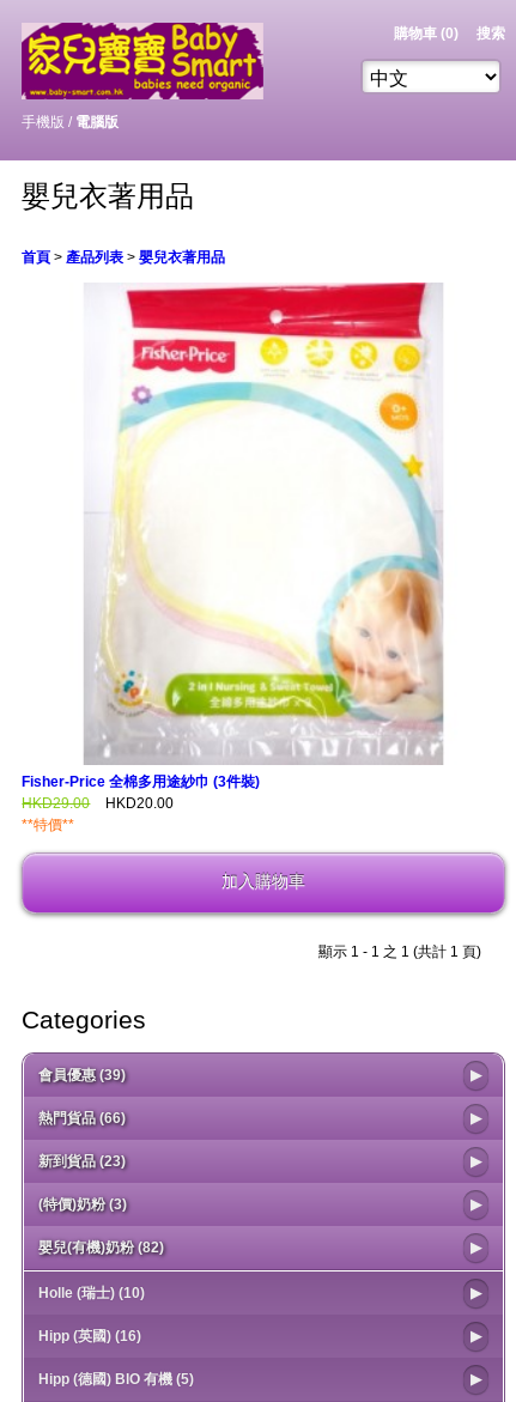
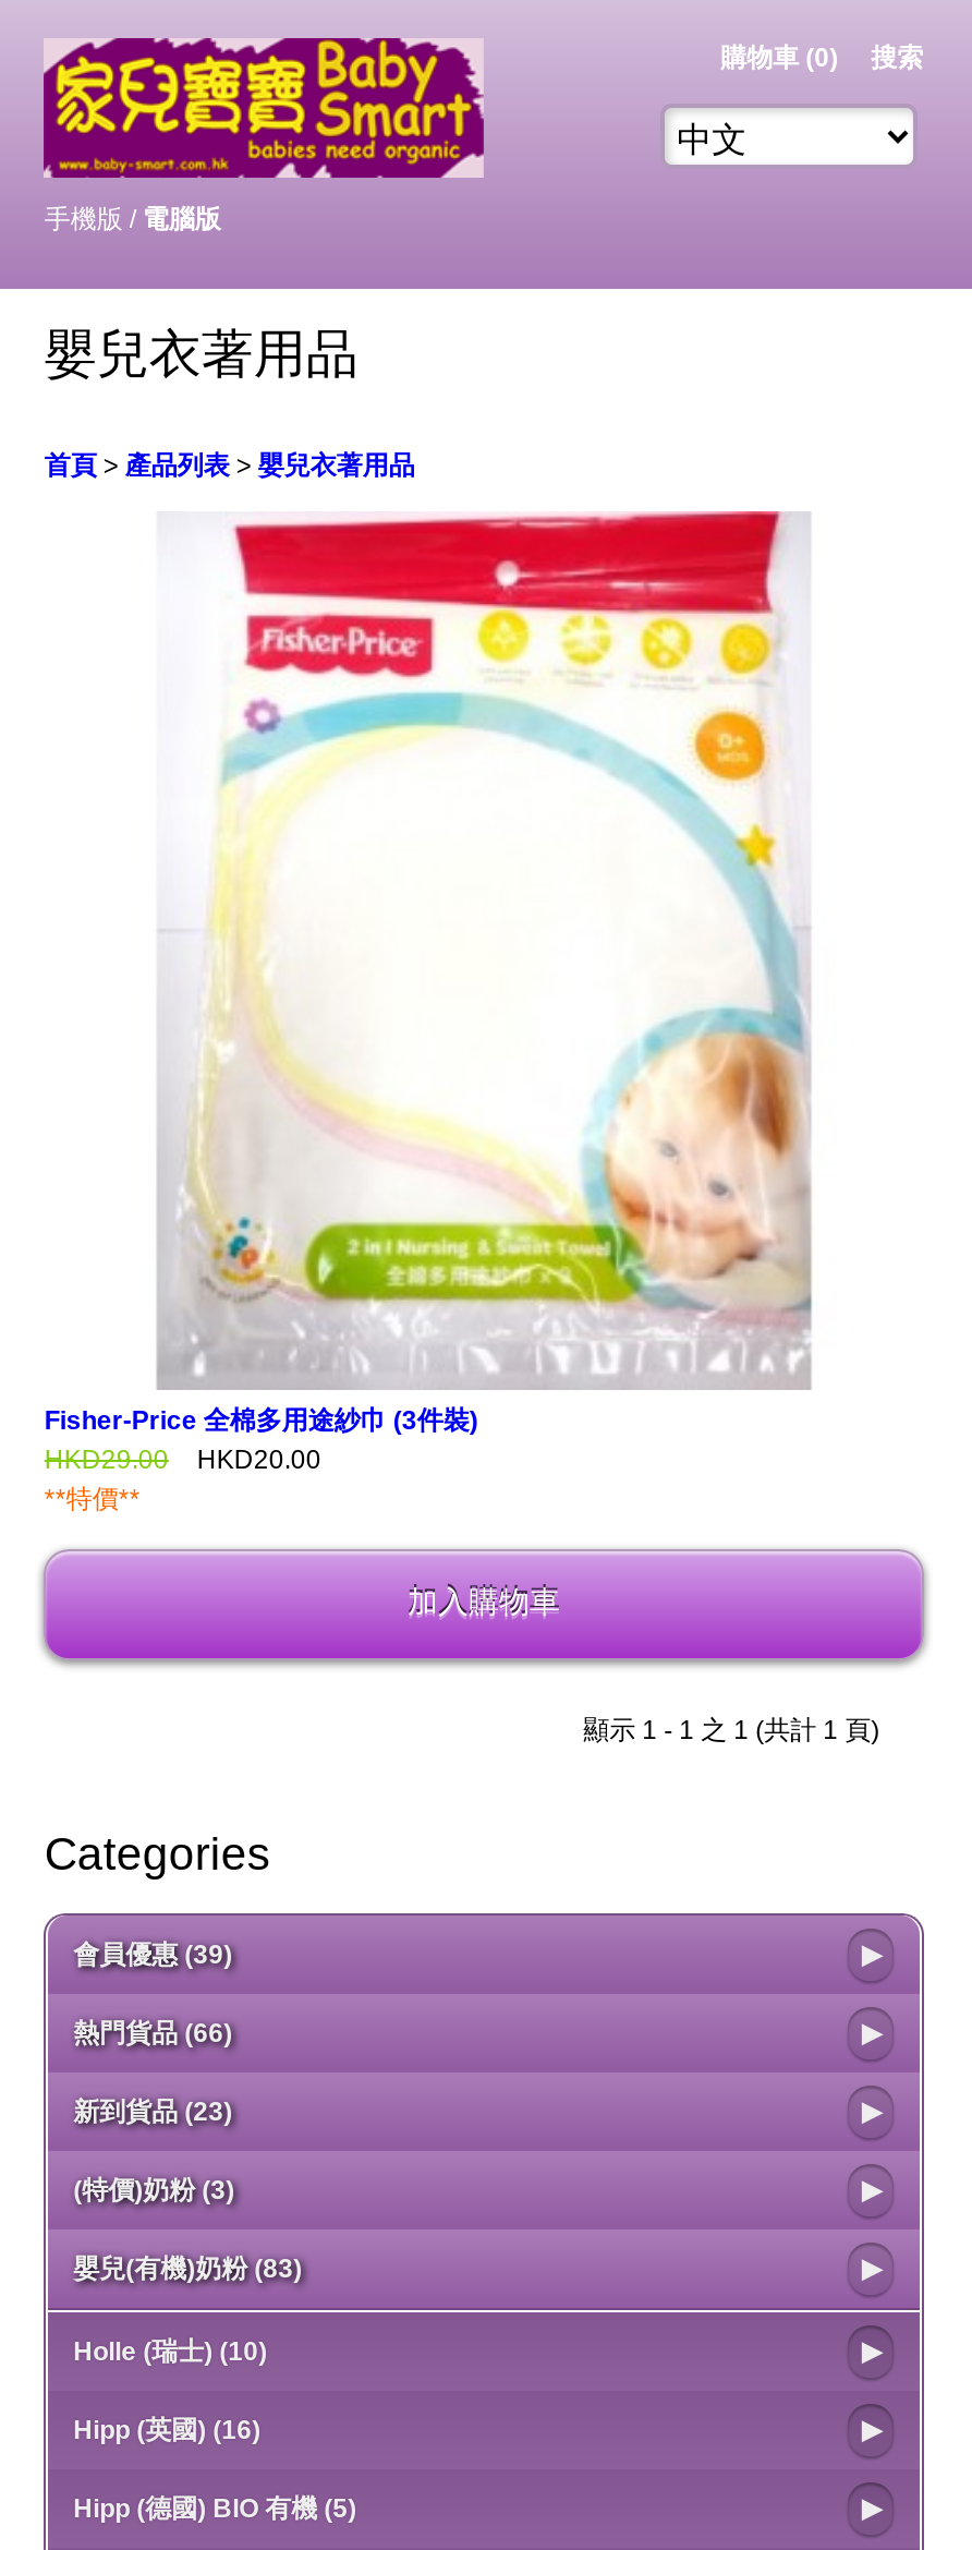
- 嬰兒(有機)奶粉 (82)
+ 嬰兒(有機)奶粉 (83)
